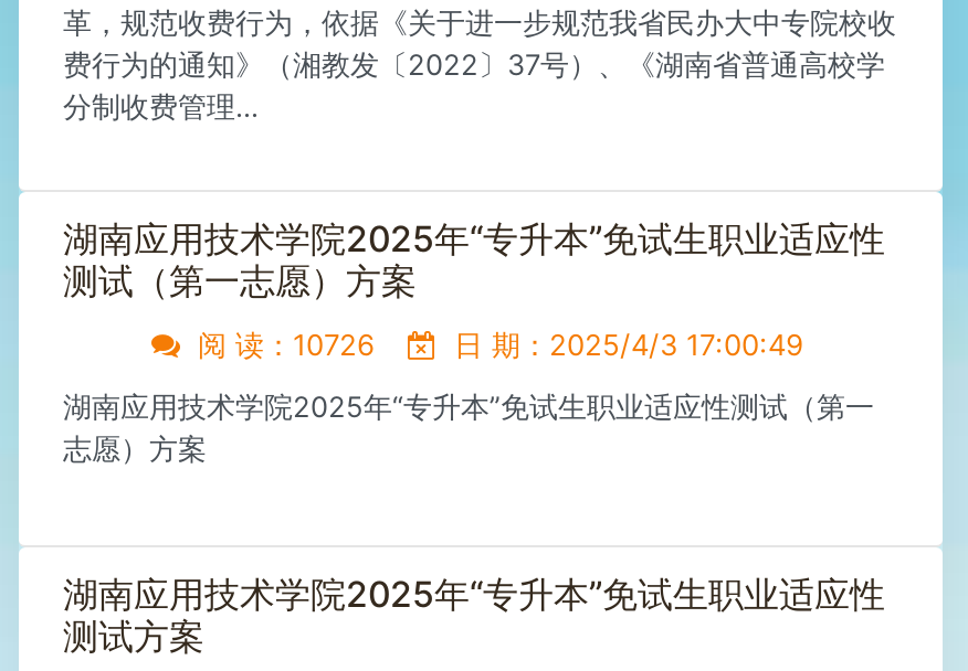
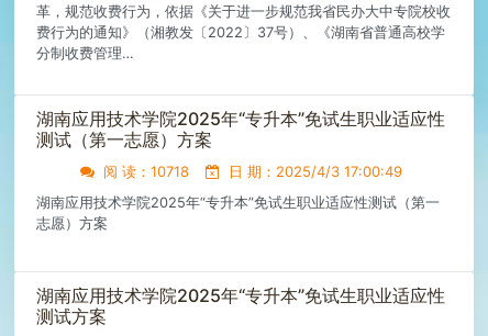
- 阅 读：10726
+ 阅 读：10718
